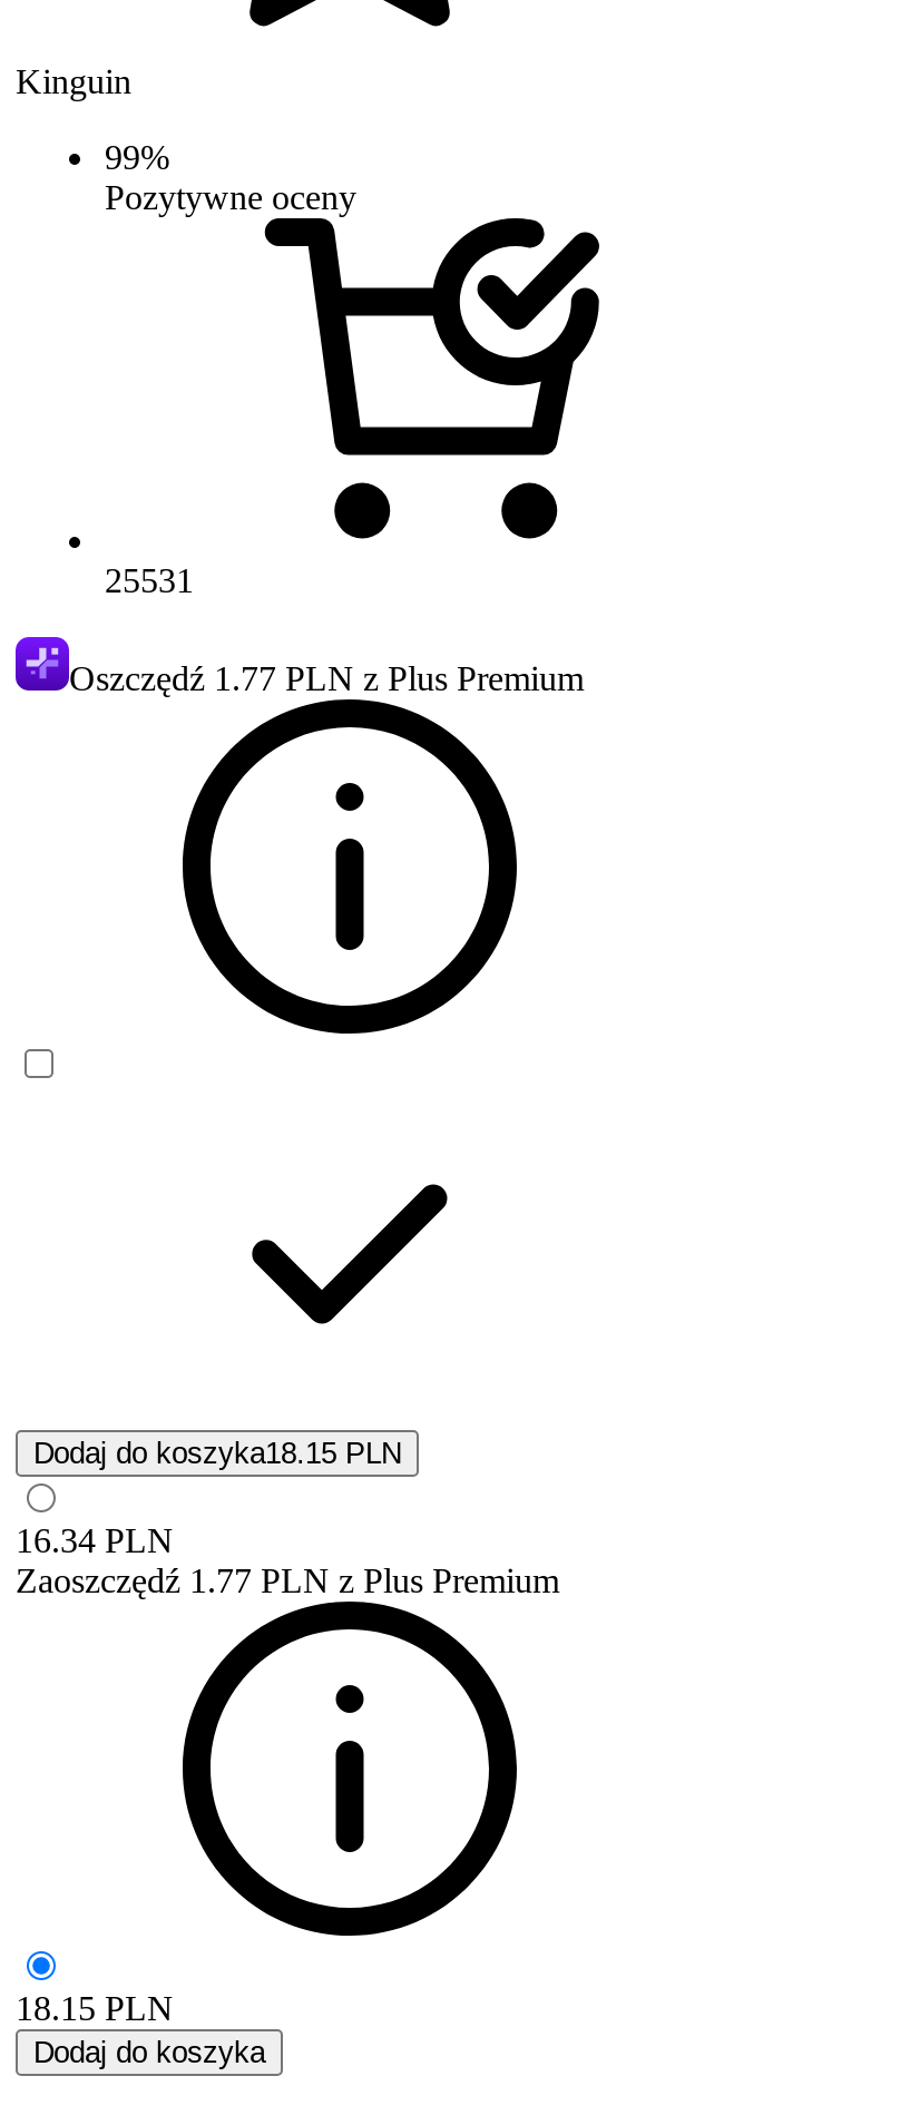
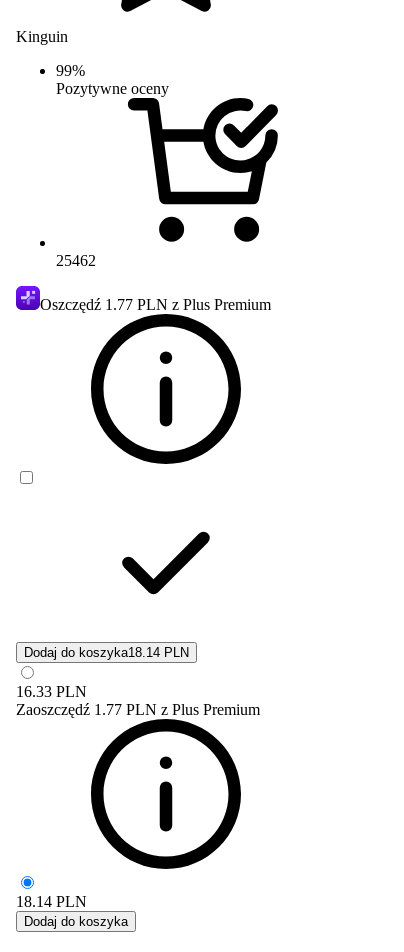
- 25531
+ 25462

- Dodaj do koszyka18.15 PLN
+ Dodaj do koszyka18.14 PLN

- 16.34 PLN
+ 16.33 PLN

- 18.15 PLN
+ 18.14 PLN
